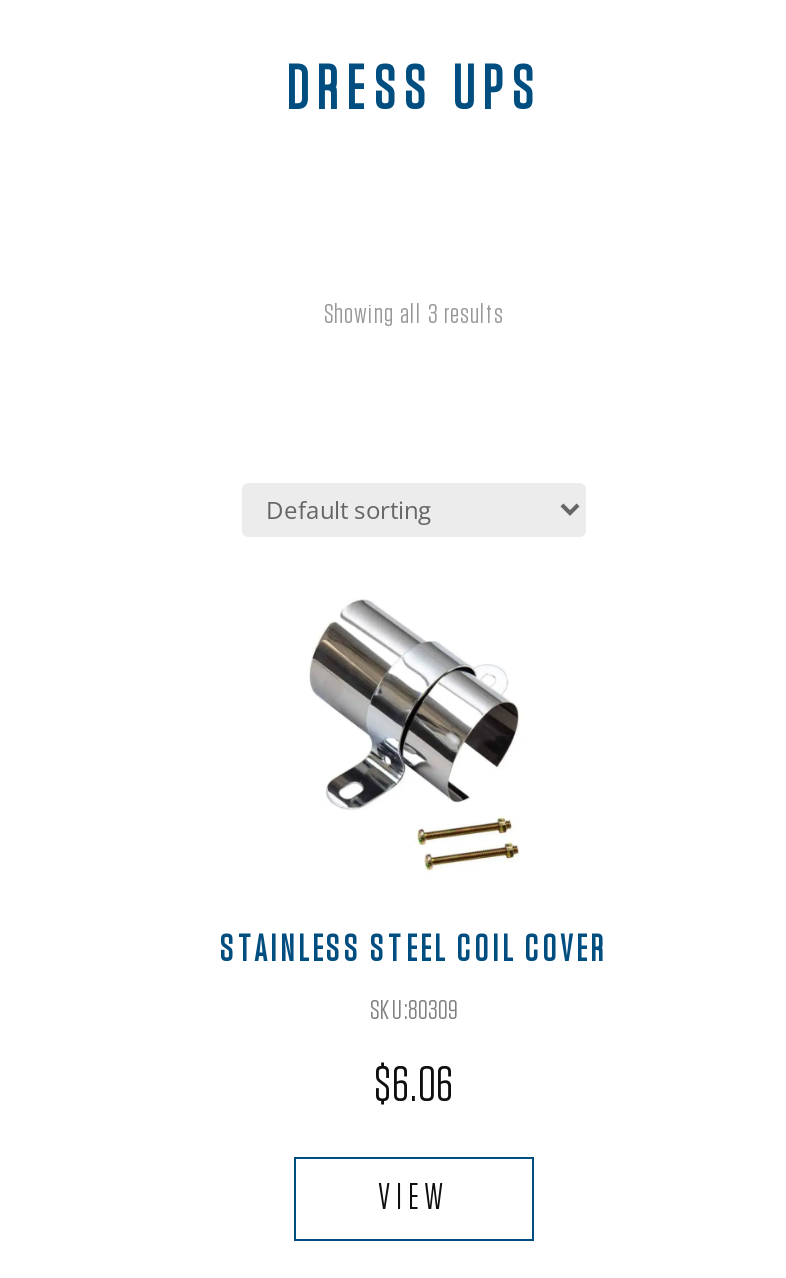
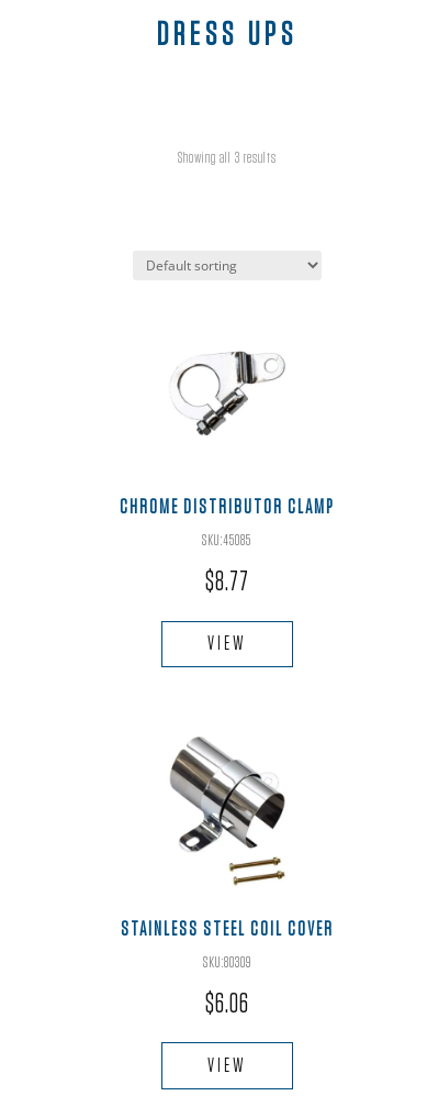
+ CHROME DISTRIBUTOR CLAMP
+ SKU:45085
+ $8.77
+ VIEW

+ [image]
